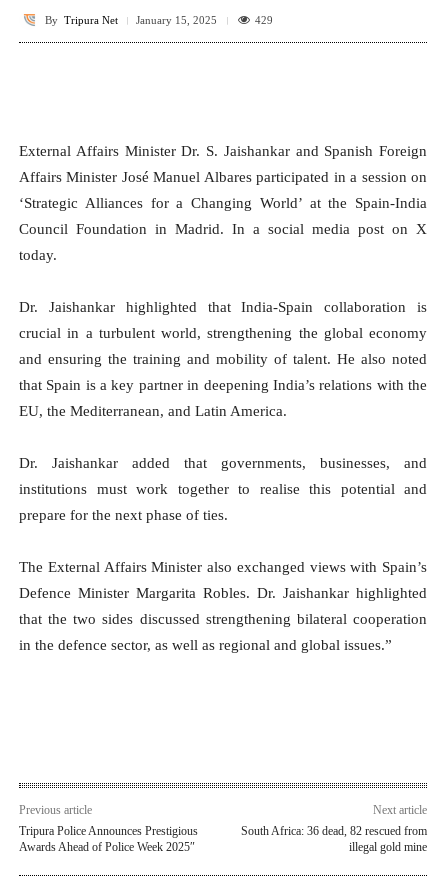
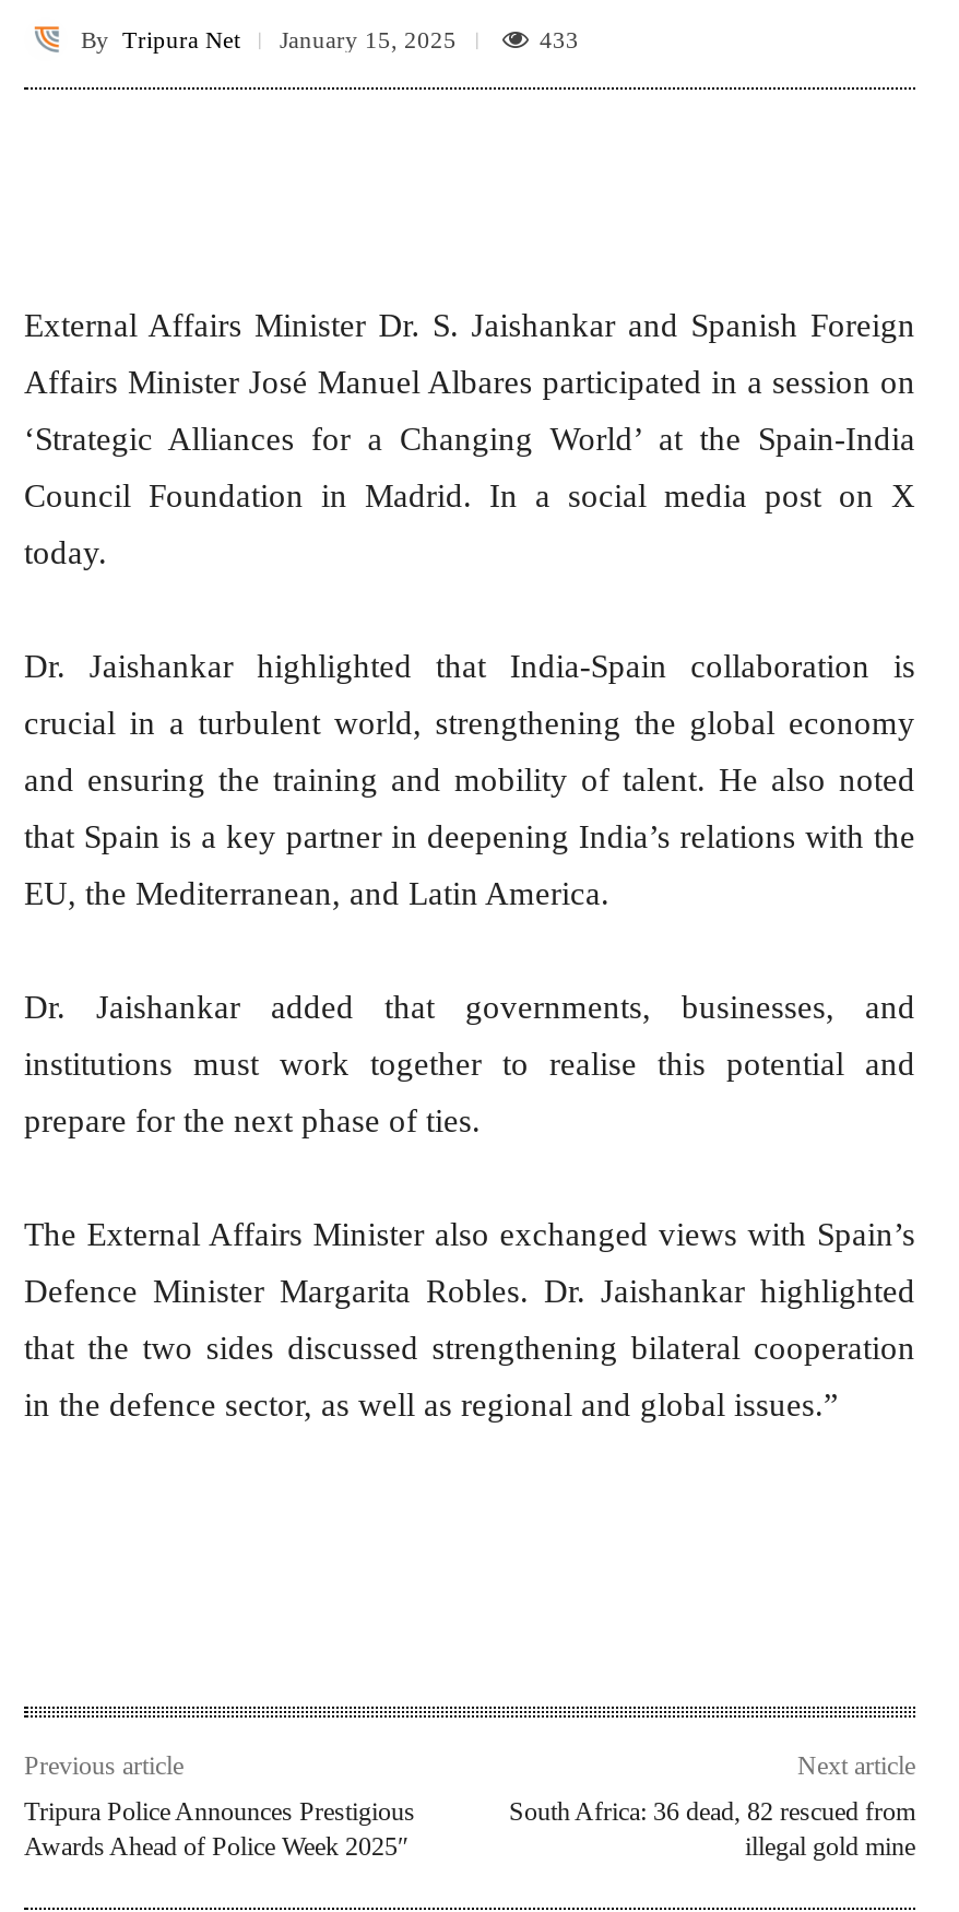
- 429
+ 433
